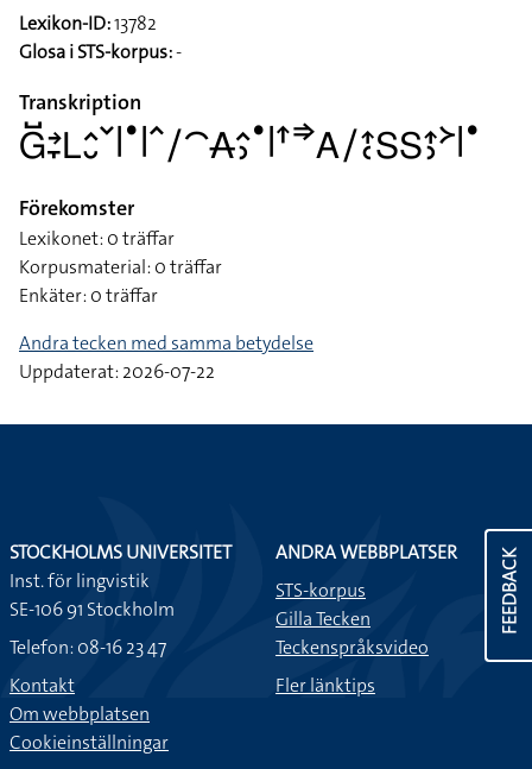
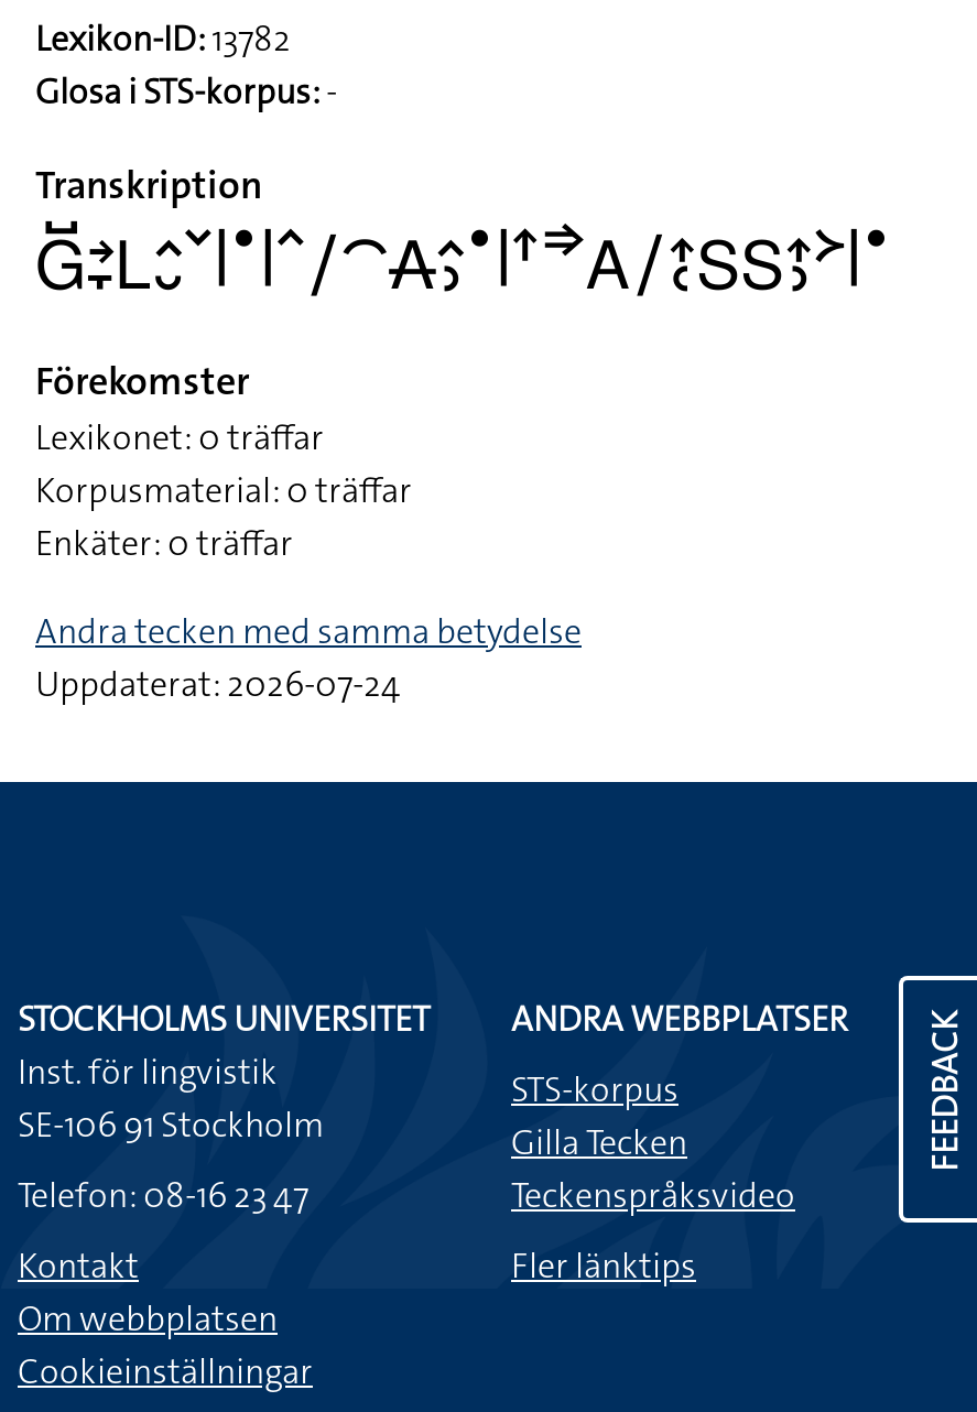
- Uppdaterat: 2026-07-22
+ Uppdaterat: 2026-07-24
